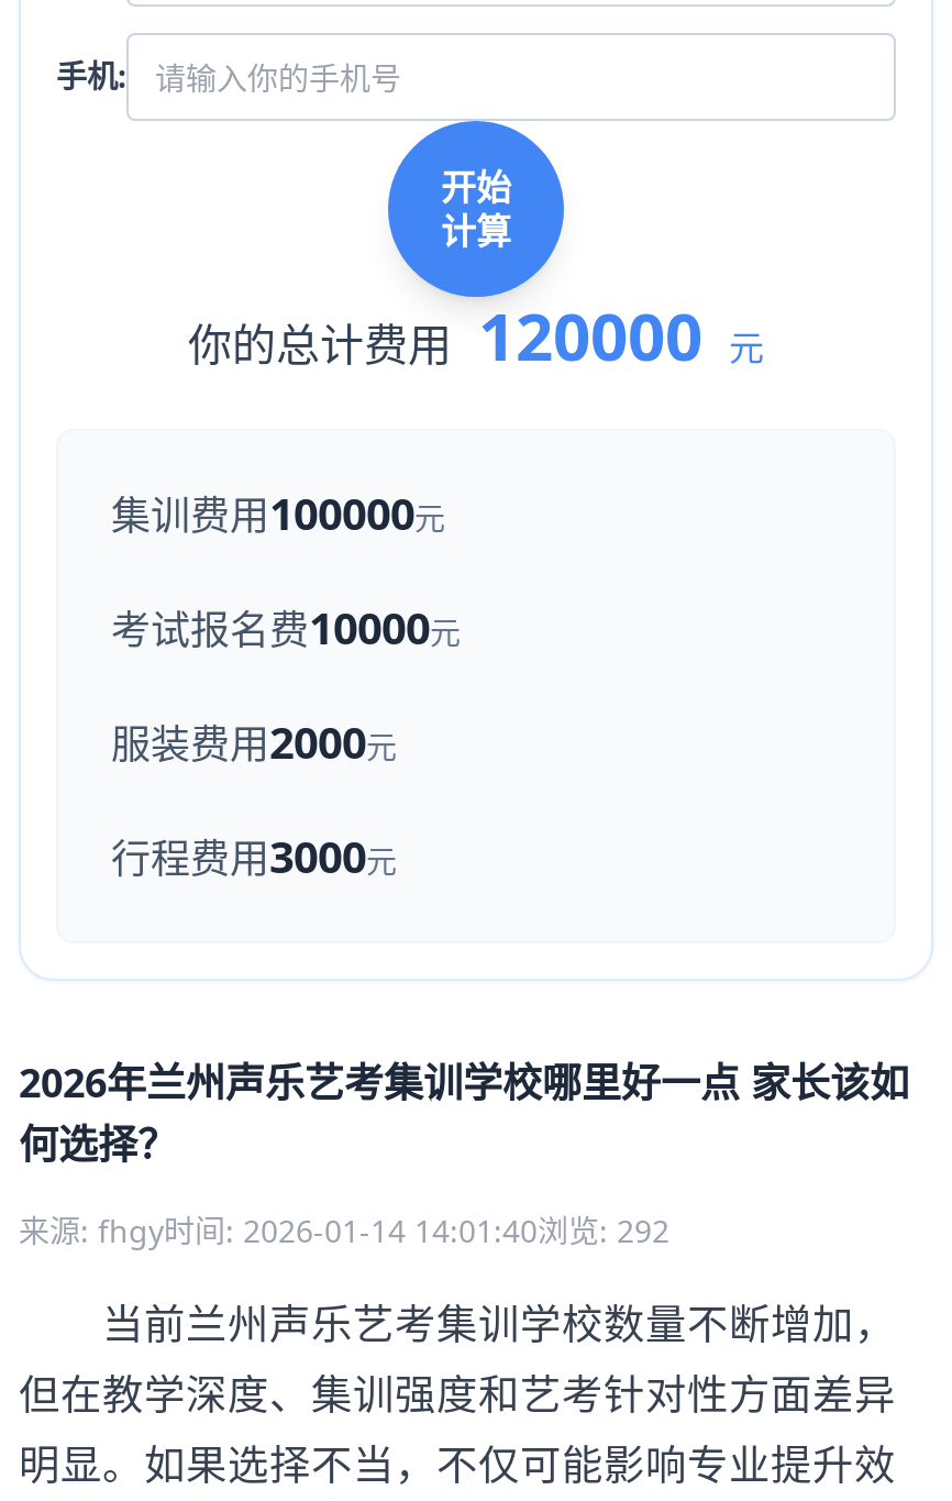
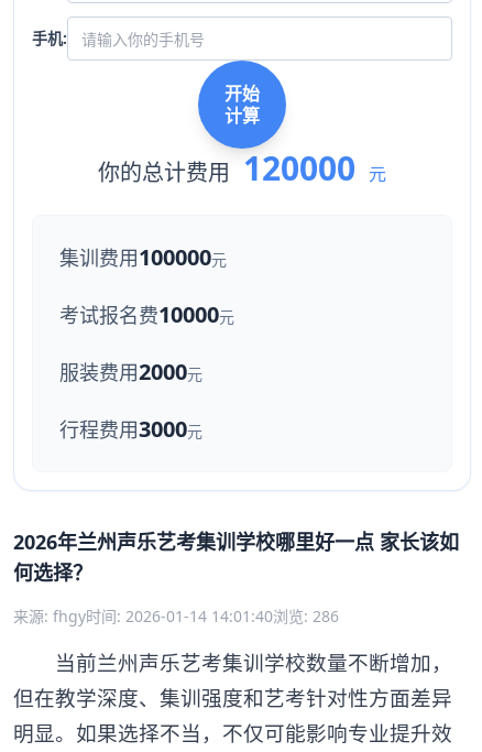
- 来源: fhgy时间: 2026-01-14 14:01:40浏览: 292
+ 来源: fhgy时间: 2026-01-14 14:01:40浏览: 286
